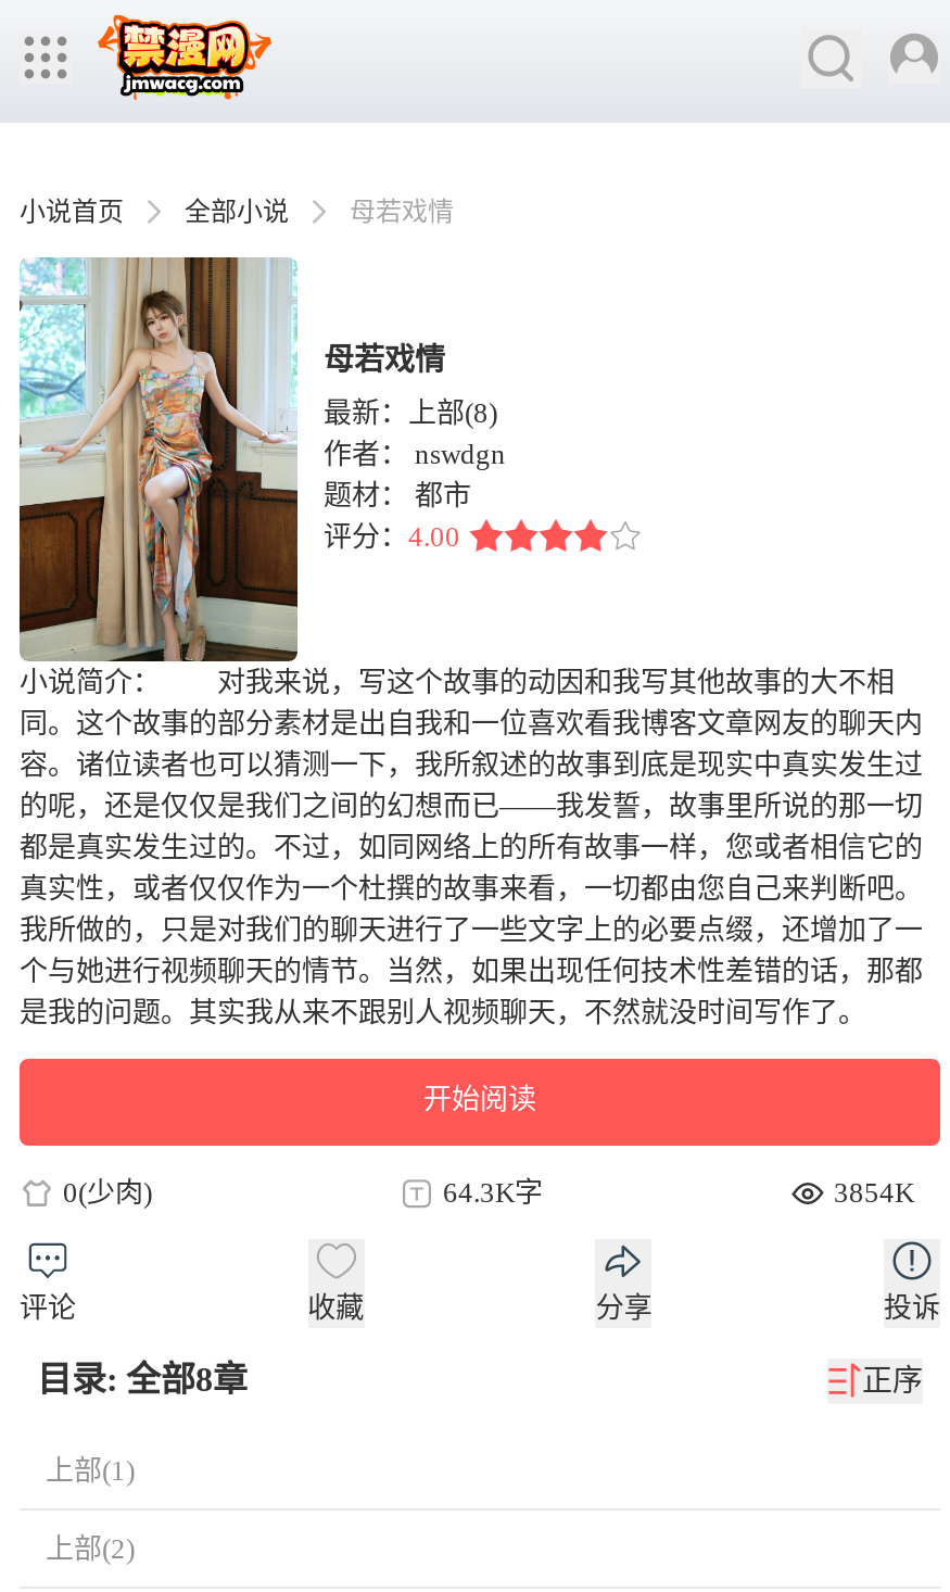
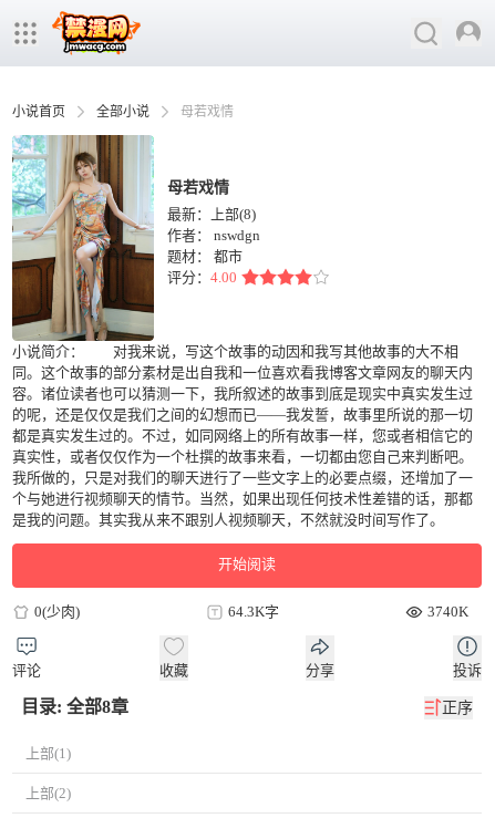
- 3854K
+ 3740K
